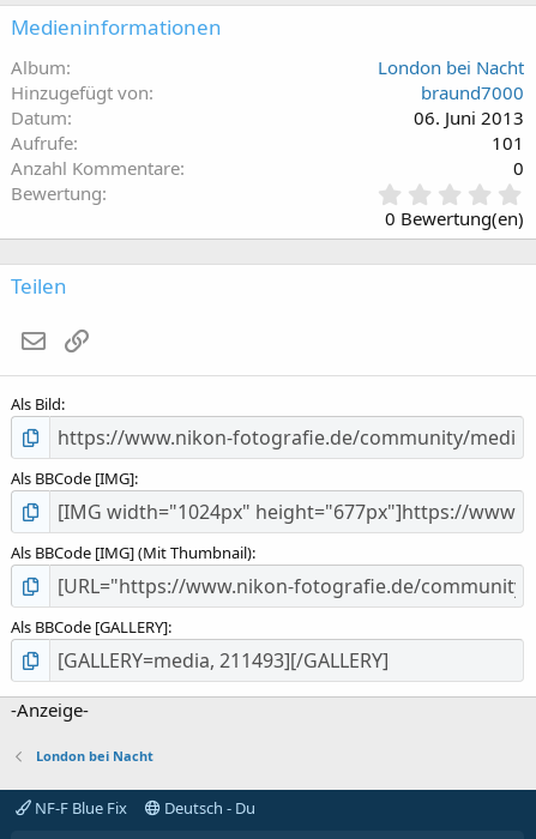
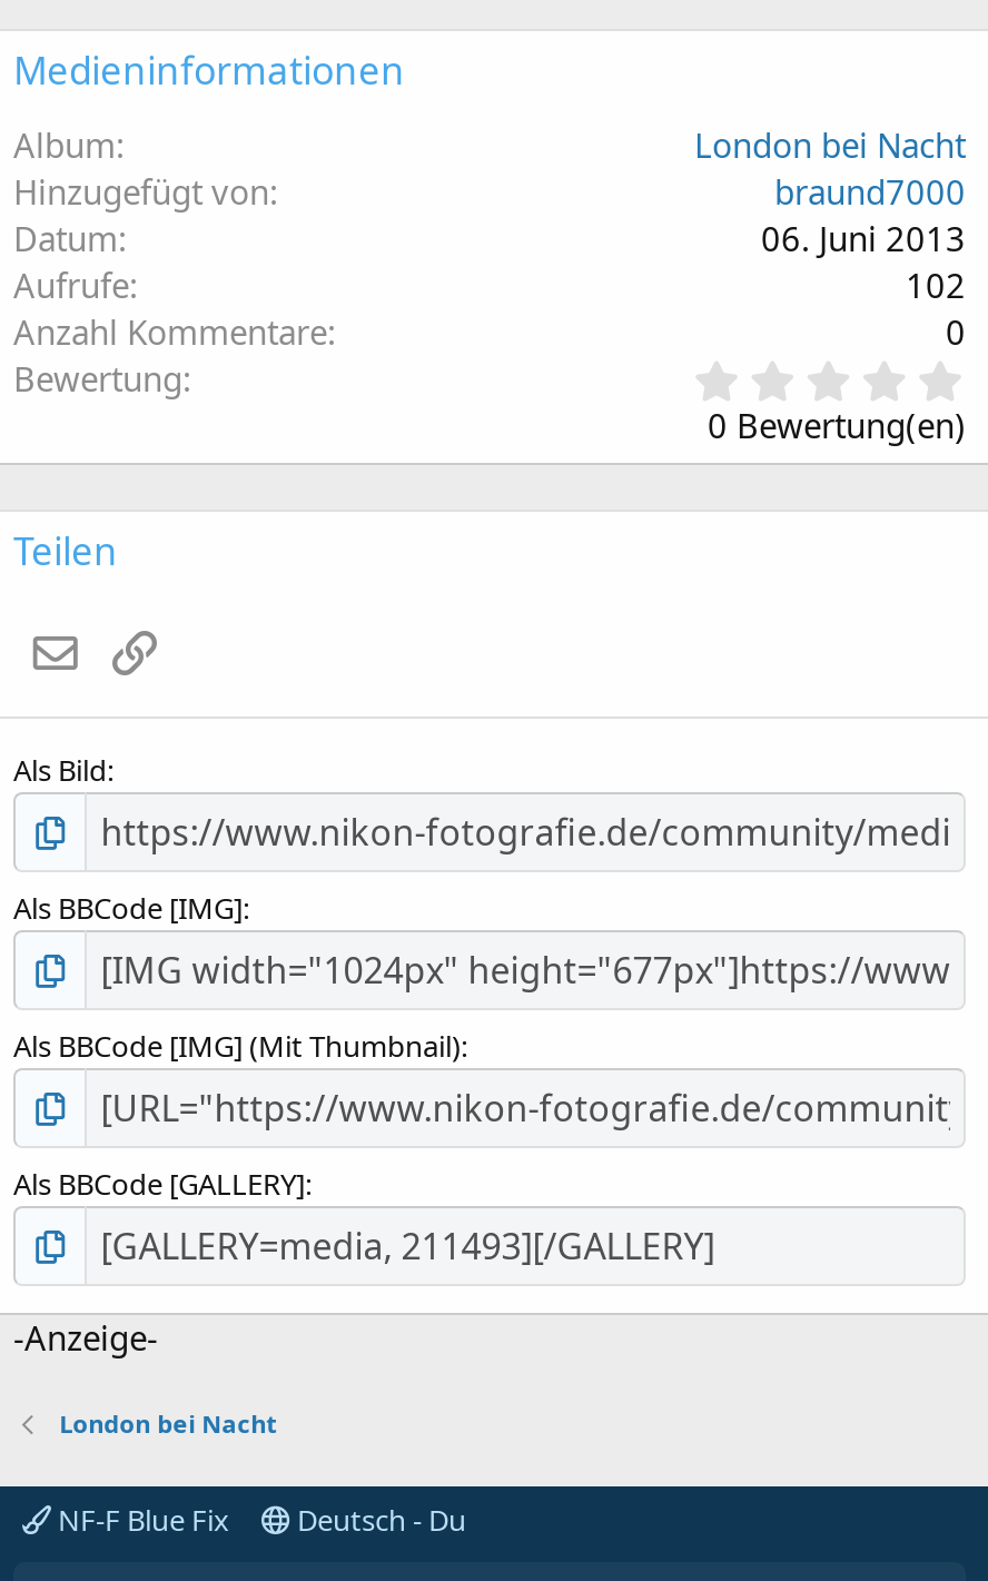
- 101
+ 102
